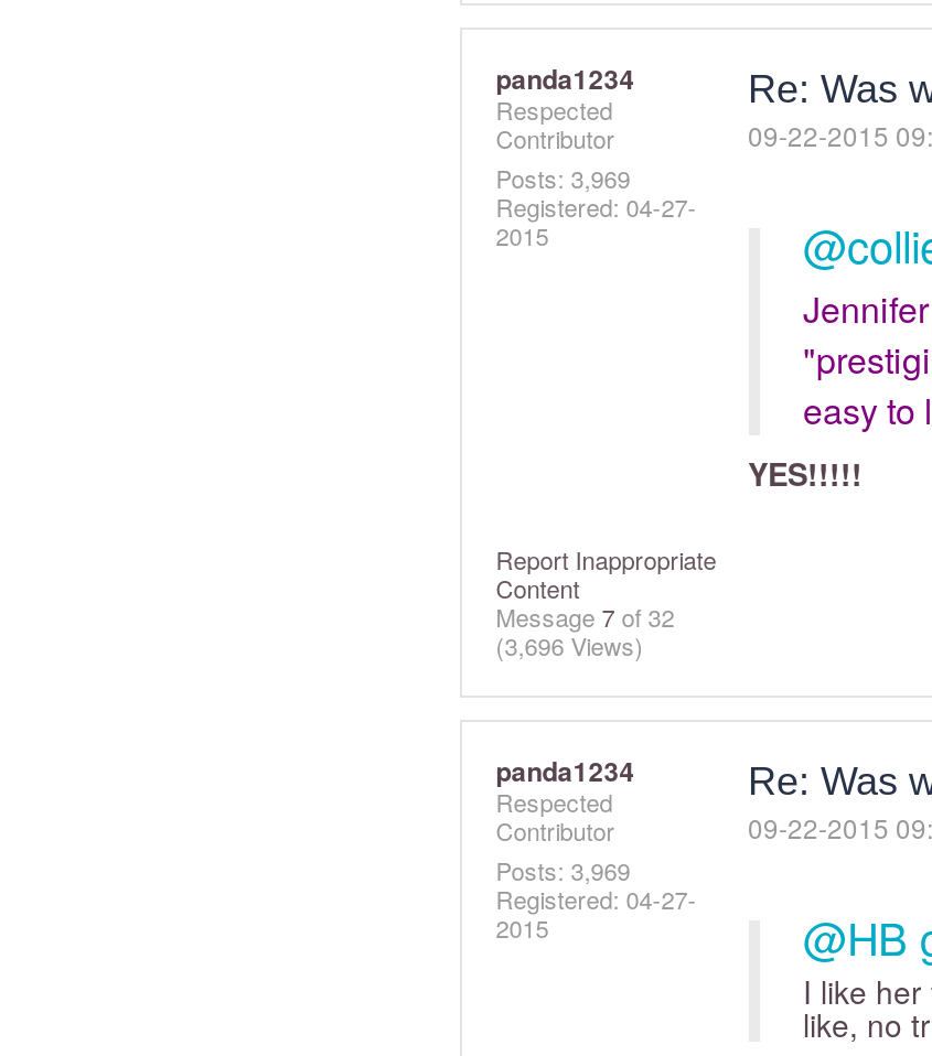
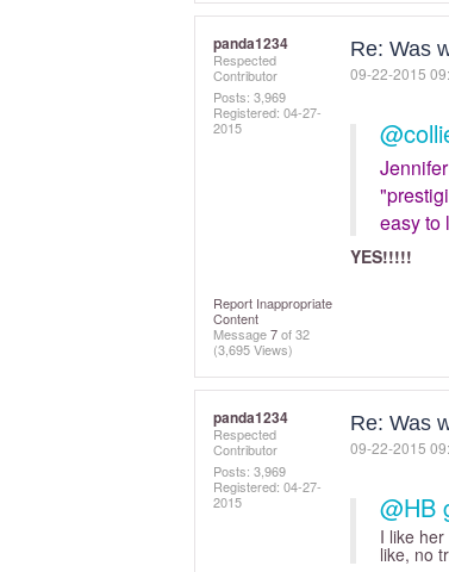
- (3,696 Views)
+ (3,695 Views)
